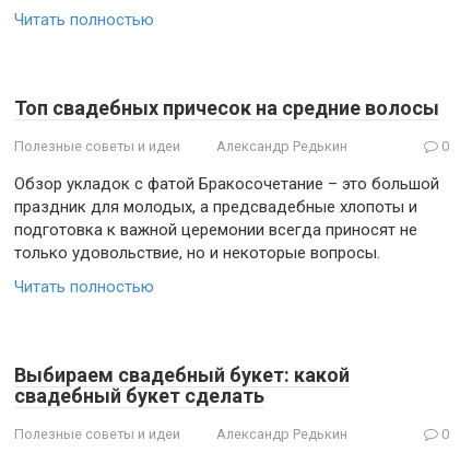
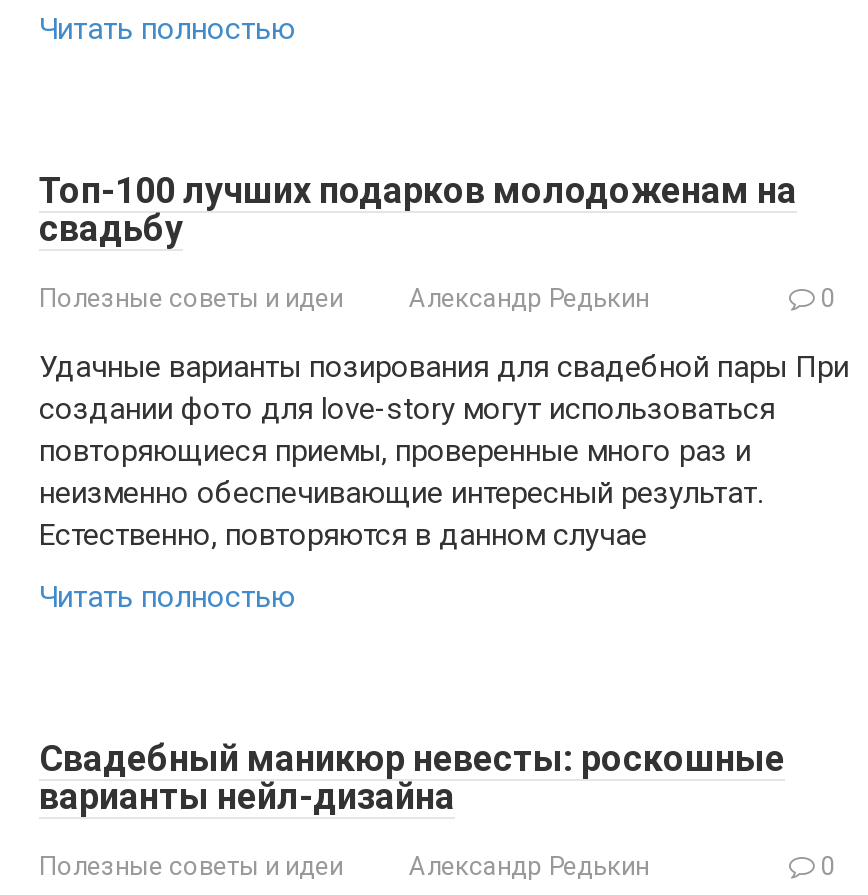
- Топ свадебных причесок на средние волосы
+ Топ-100 лучших подарков молодоженам на
+ свадьбу

- Обзор укладок с фатой Бракосочетание – это большой
- праздник для молодых, а предсвадебные хлопоты и
- подготовка к важной церемонии всегда приносят не
- только удовольствие, но и некоторые вопросы.
+ Удачные варианты позирования для свадебной пары При
+ создании фото для love-story могут использоваться
+ повторяющиеся приемы, проверенные много раз и
+ неизменно обеспечивающие интересный результат.
+ Естественно, повторяются в данном случае

- Выбираем свадебный букет: какой
- свадебный букет сделать
+ Свадебный маникюр невесты: роскошные
+ варианты нейл-дизайна
